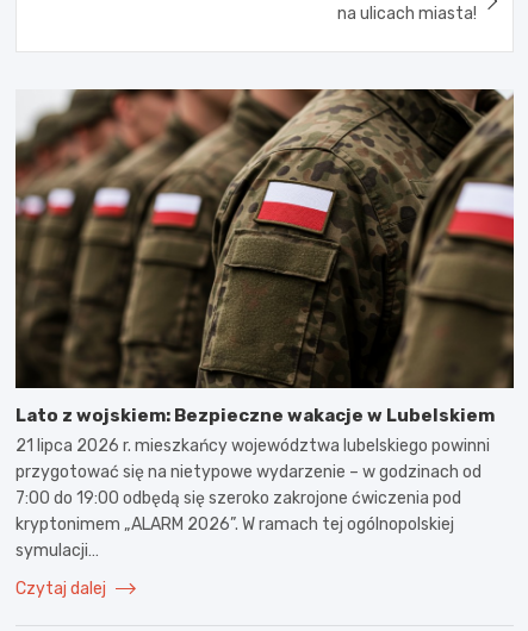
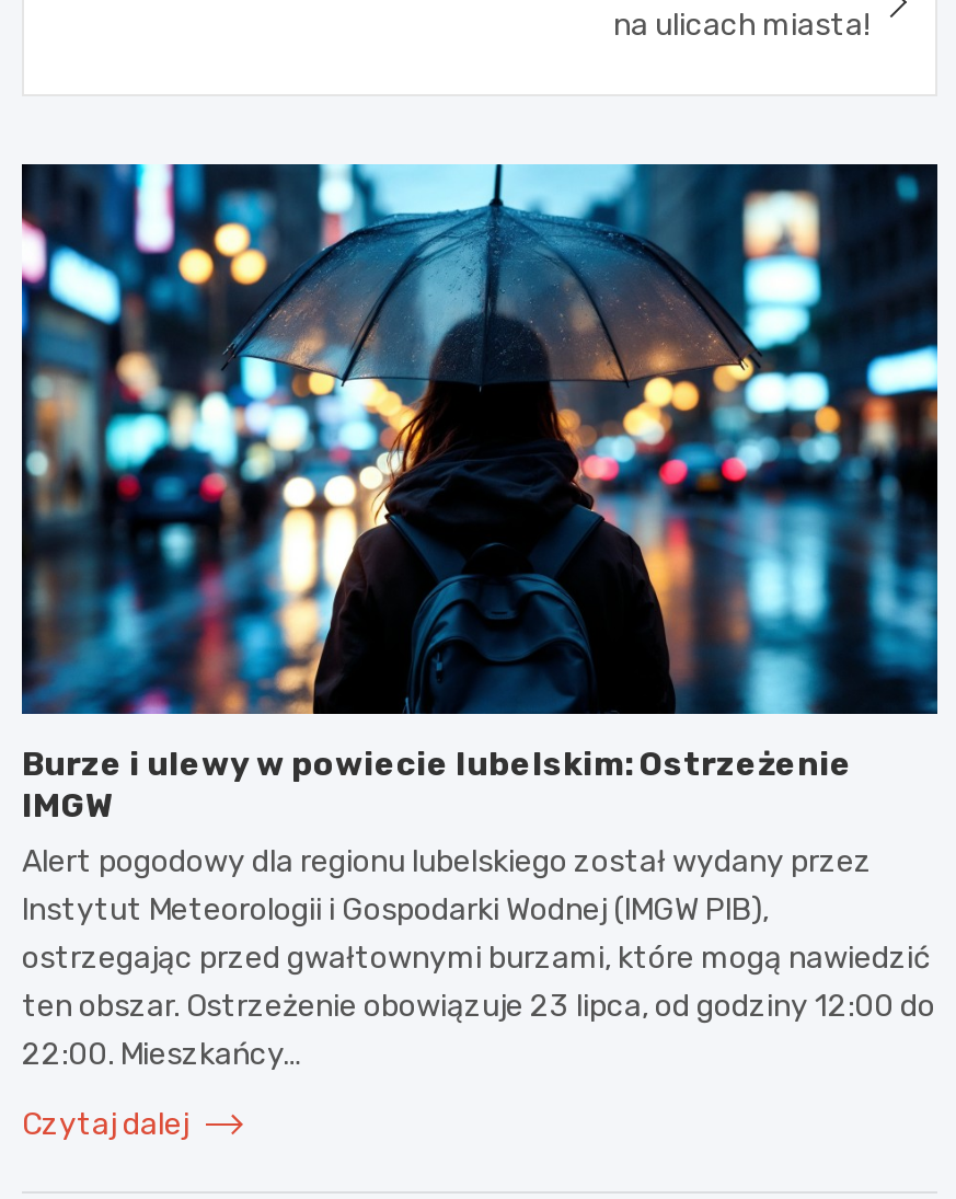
- [image]
- Lato z wojskiem: Bezpieczne wakacje w Lubelskiem
- 21 lipca 2026 r. mieszkańcy województwa lubelskiego powinni
- przygotować się na nietypowe wydarzenie – w godzinach od
- 7:00 do 19:00 odbędą się szeroko zakrojone ćwiczenia pod
- kryptonimem „ALARM 2026”. W ramach tej ogólnopolskiej
- symulacji…
+ [image]
+ Burze i ulewy w powiecie lubelskim: Ostrzeżenie
+ IMGW
+ Alert pogodowy dla regionu lubelskiego został wydany przez
+ Instytut Meteorologii i Gospodarki Wodnej (IMGW PIB),
+ ostrzegając przed gwałtownymi burzami, które mogą nawiedzić
+ ten obszar. Ostrzeżenie obowiązuje 23 lipca, od godziny 12:00 do
+ 22:00. Mieszkańcy…
